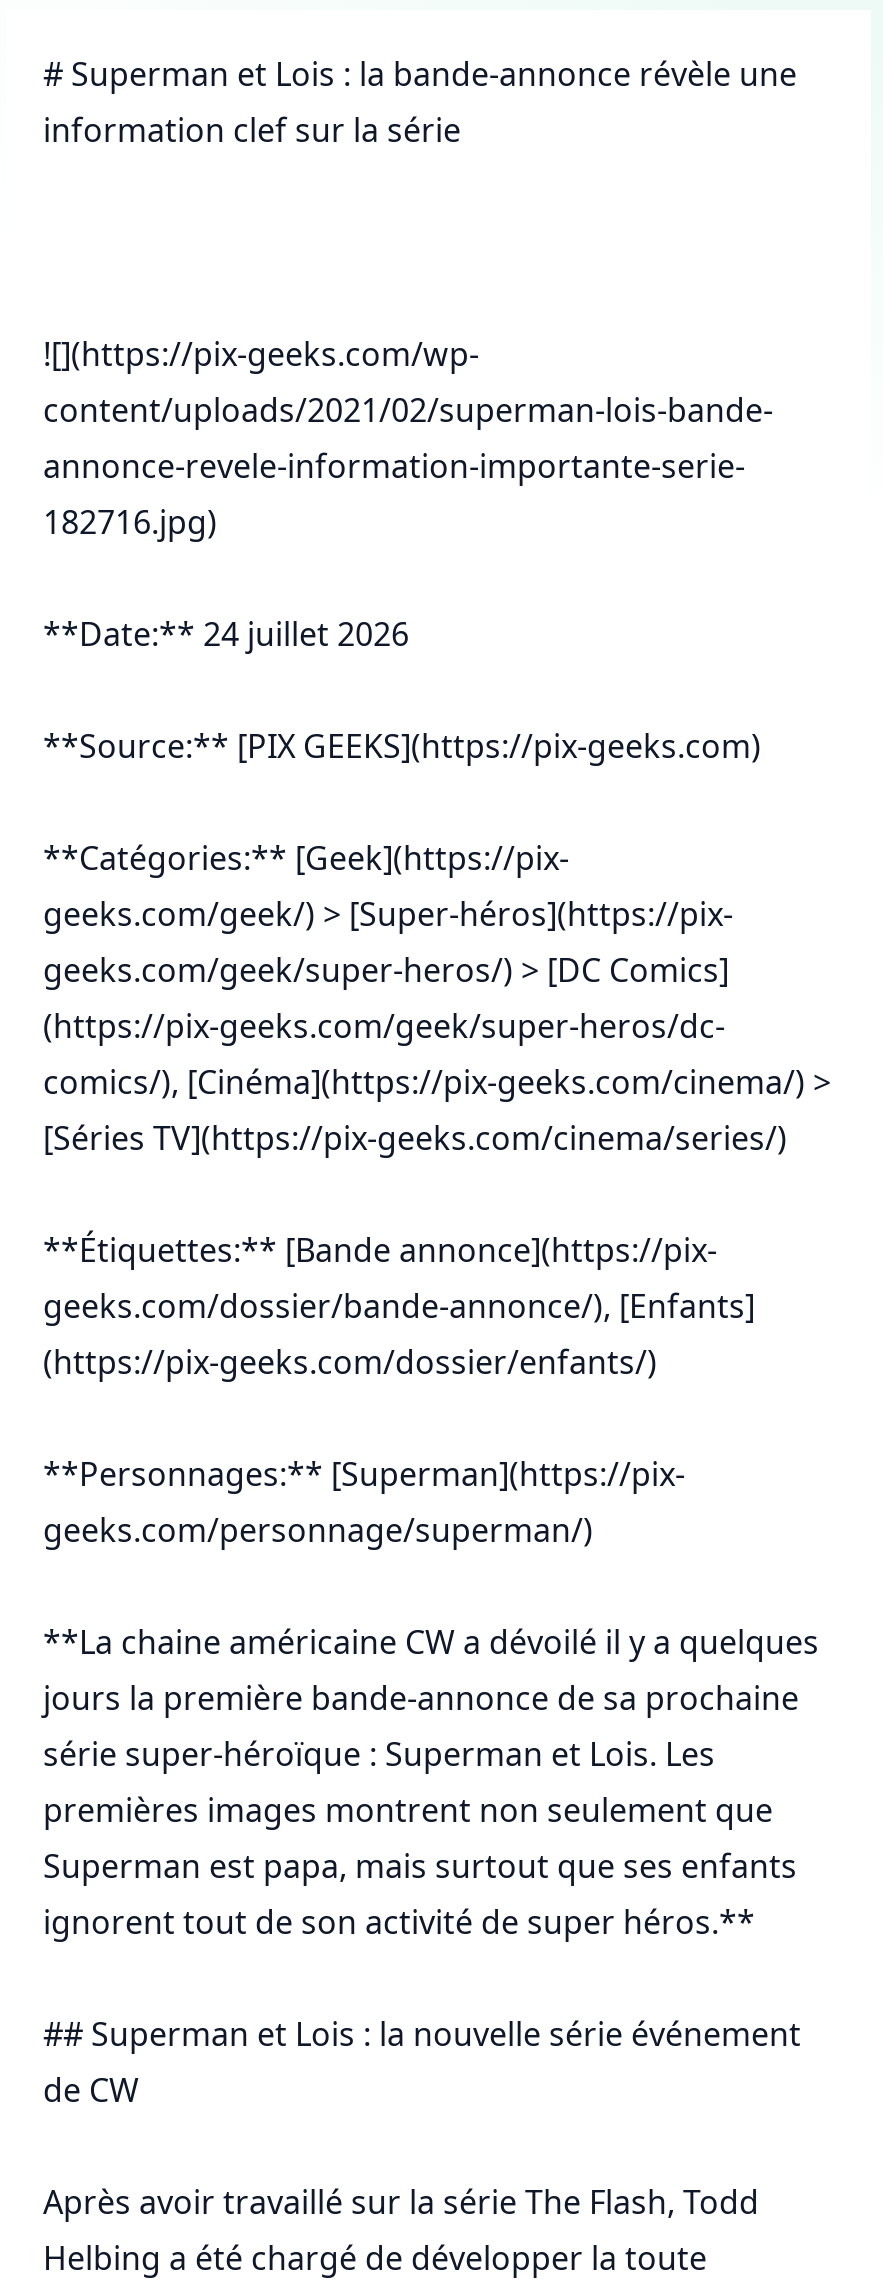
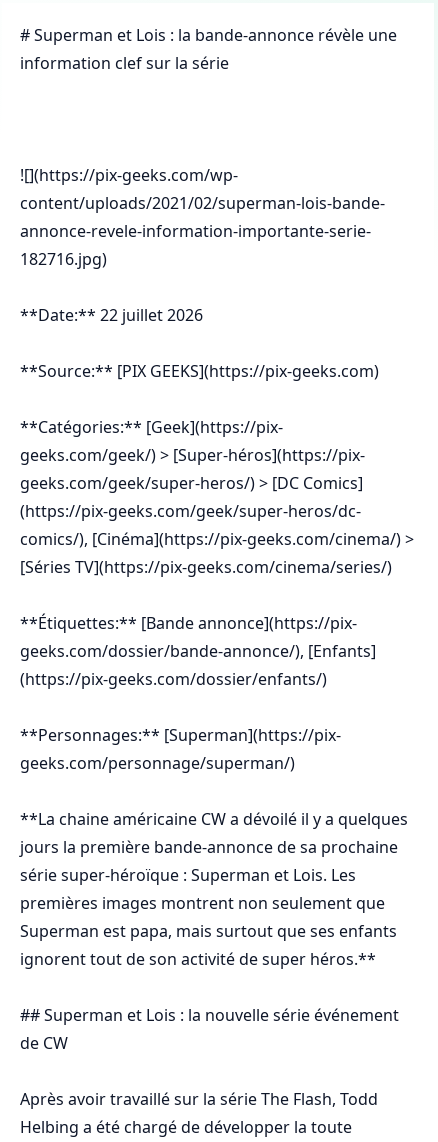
- **Date:** 24 juillet 2026
+ **Date:** 22 juillet 2026
